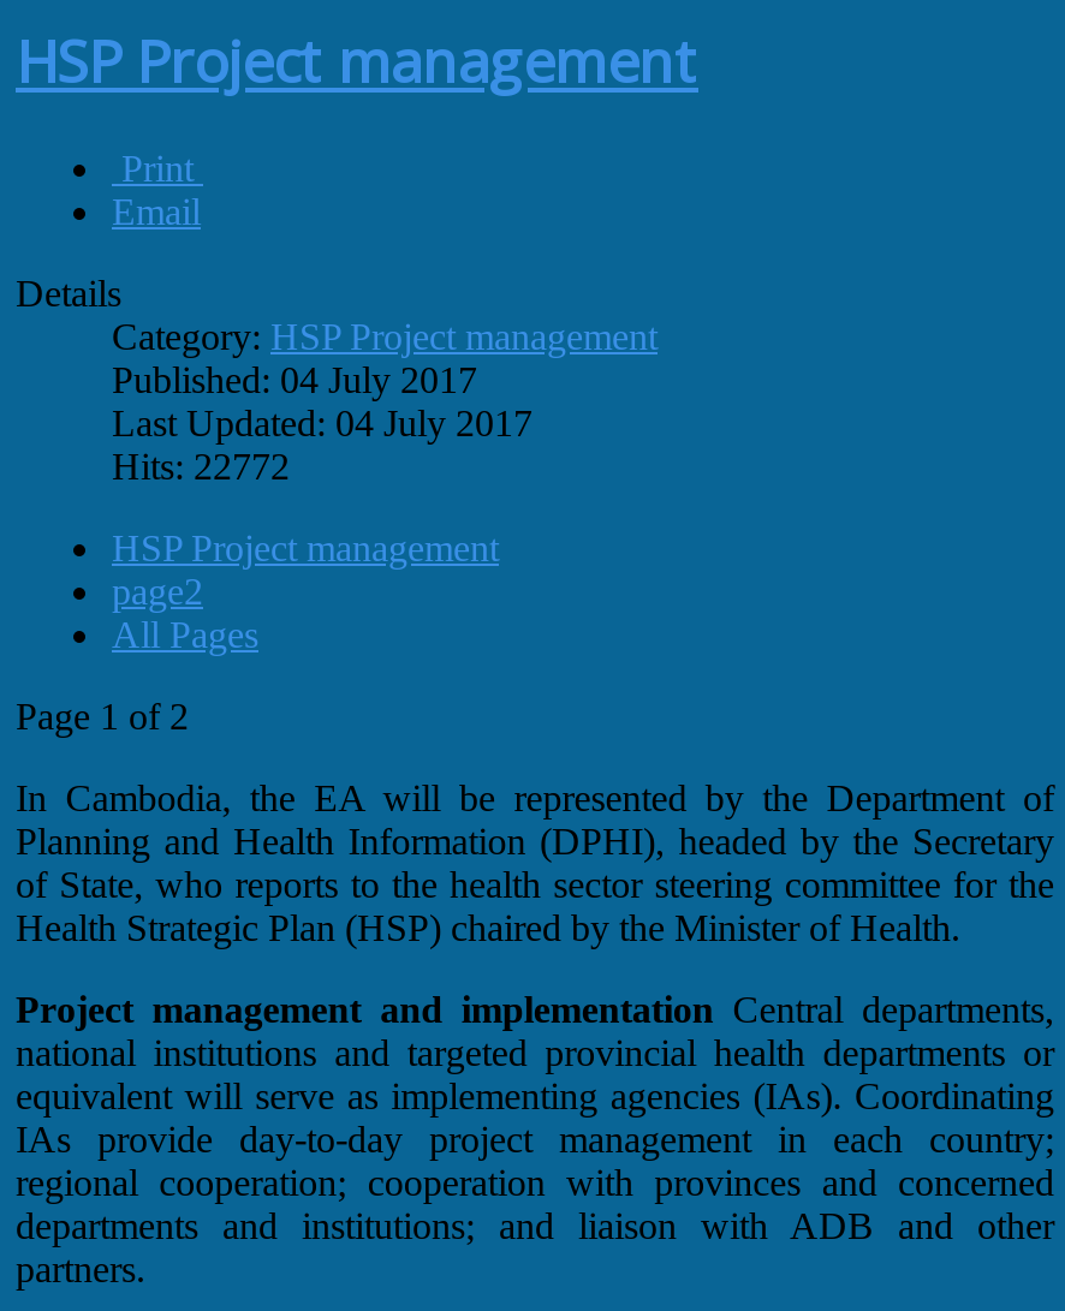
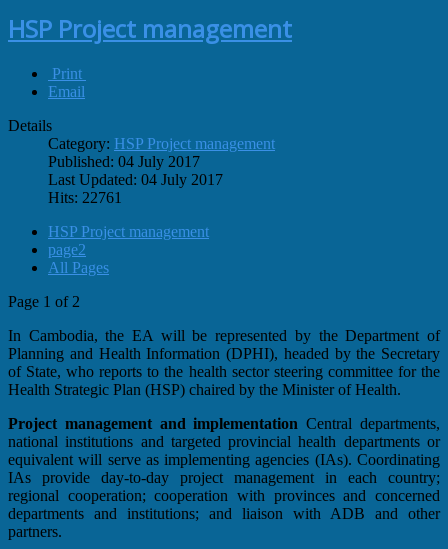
- Hits: 22772
+ Hits: 22761
